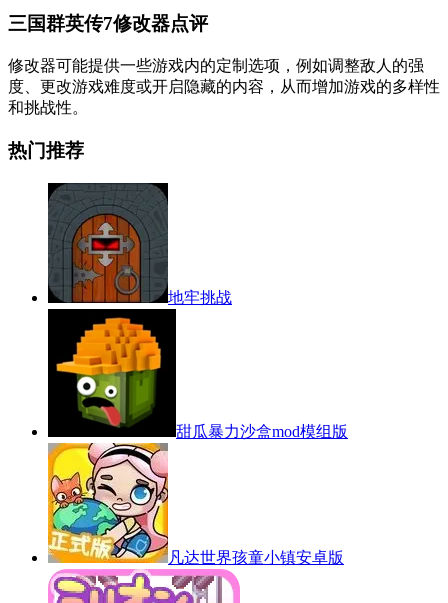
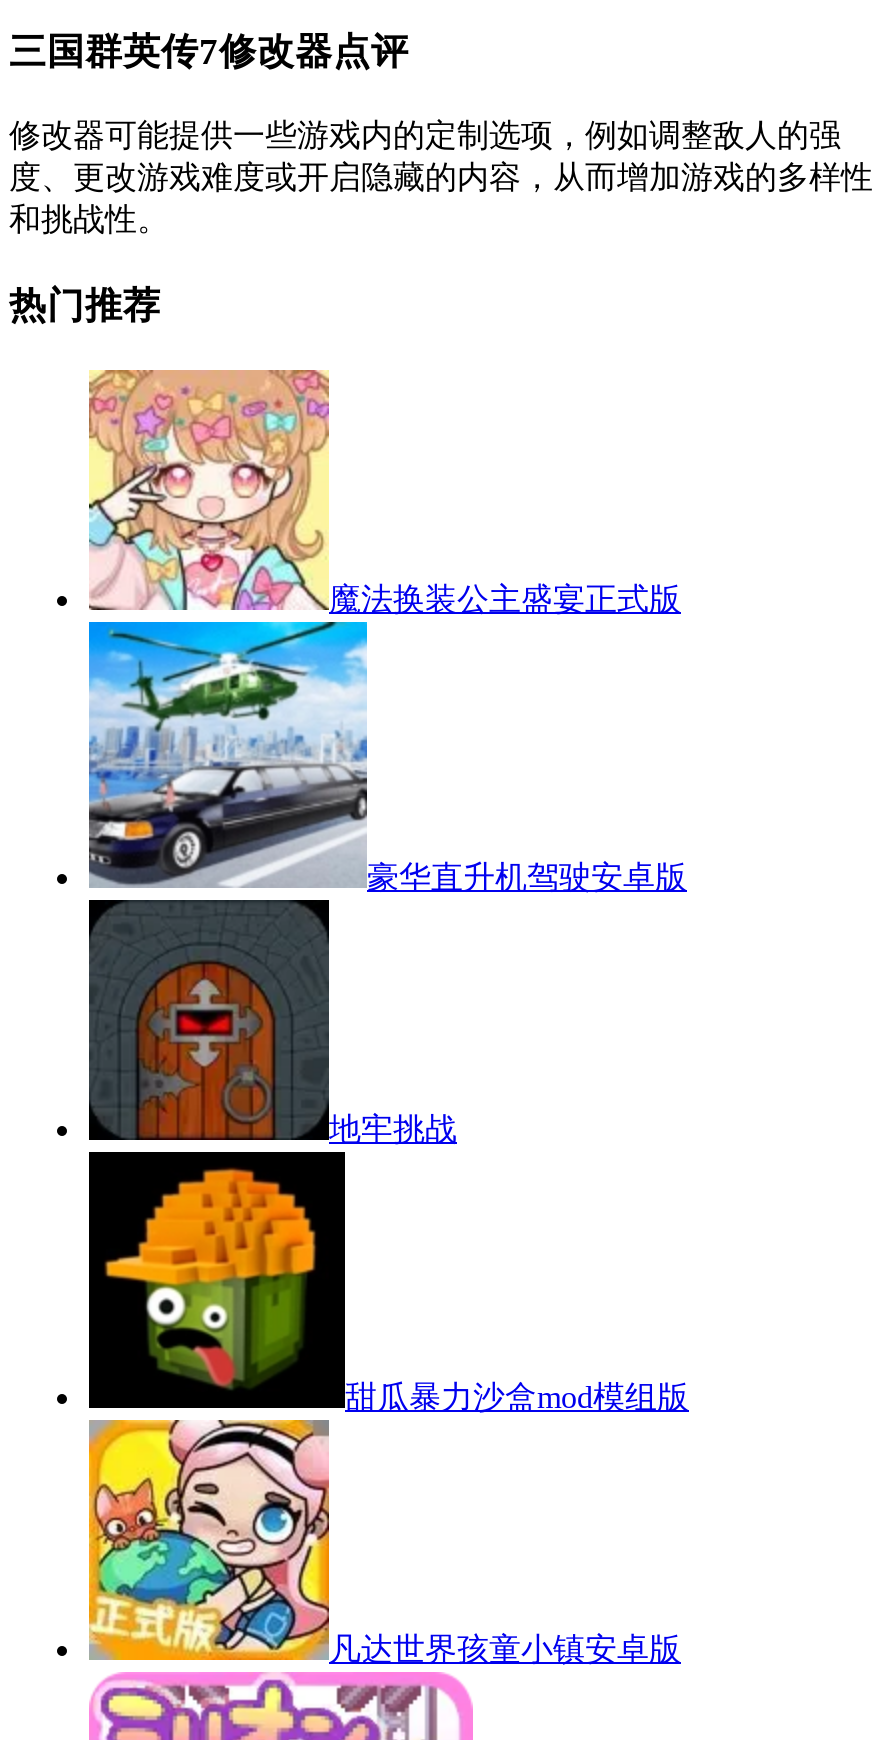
+ [image]
+ 魔法换装公主盛宴正式版

+ 豪华直升机驾驶安卓版
